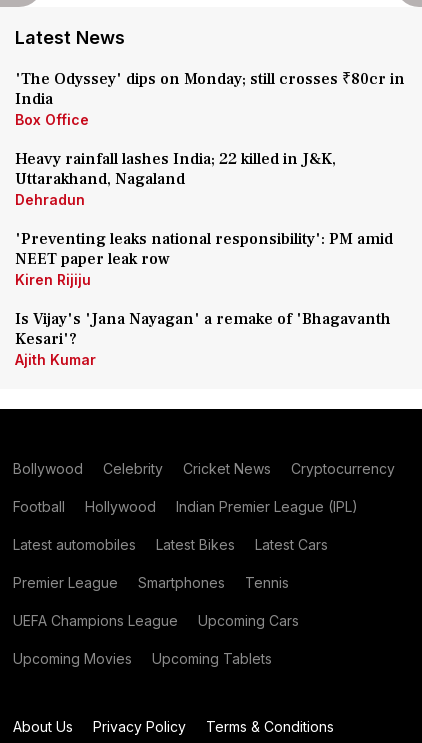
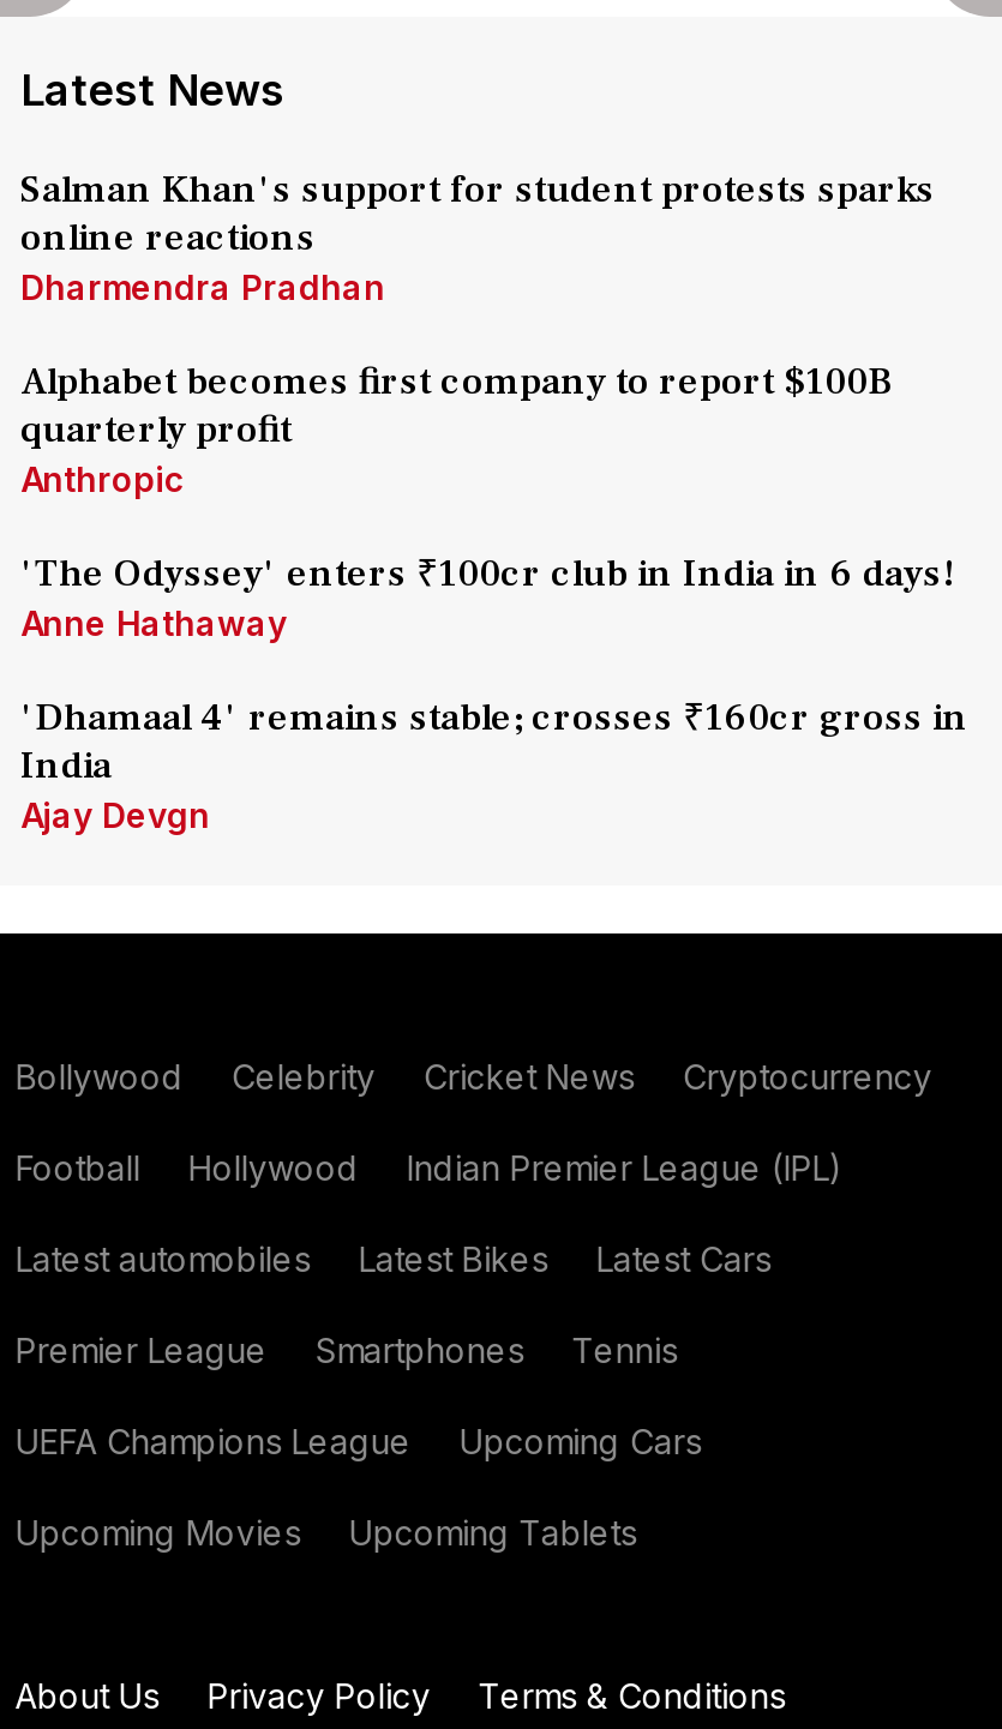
- 'The Odyssey' dips on Monday; still crosses ₹80cr in
+ Salman Khan's support for student protests sparks
+ online reactions
+ Dharmendra Pradhan
+ Alphabet becomes first company to report $100B
+ quarterly profit
+ Anthropic
+ 'The Odyssey' enters ₹100cr club in India in 6 days!
+ Anne Hathaway
+ 'Dhamaal 4' remains stable; crosses ₹160cr gross in

moved down: India

- Box Office
- Heavy rainfall lashes India; 22 killed in J&K,
- Uttarakhand, Nagaland
- Dehradun
- 'Preventing leaks national responsibility': PM amid
- NEET paper leak row
- Kiren Rijiju
- Is Vijay's 'Jana Nayagan' a remake of 'Bhagavanth
- Kesari'?
- Ajith Kumar
+ Ajay Devgn
